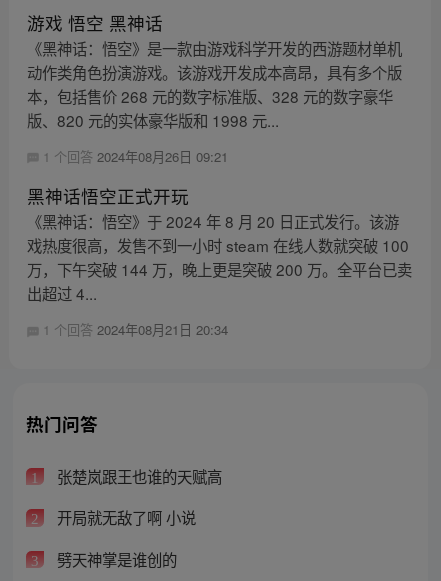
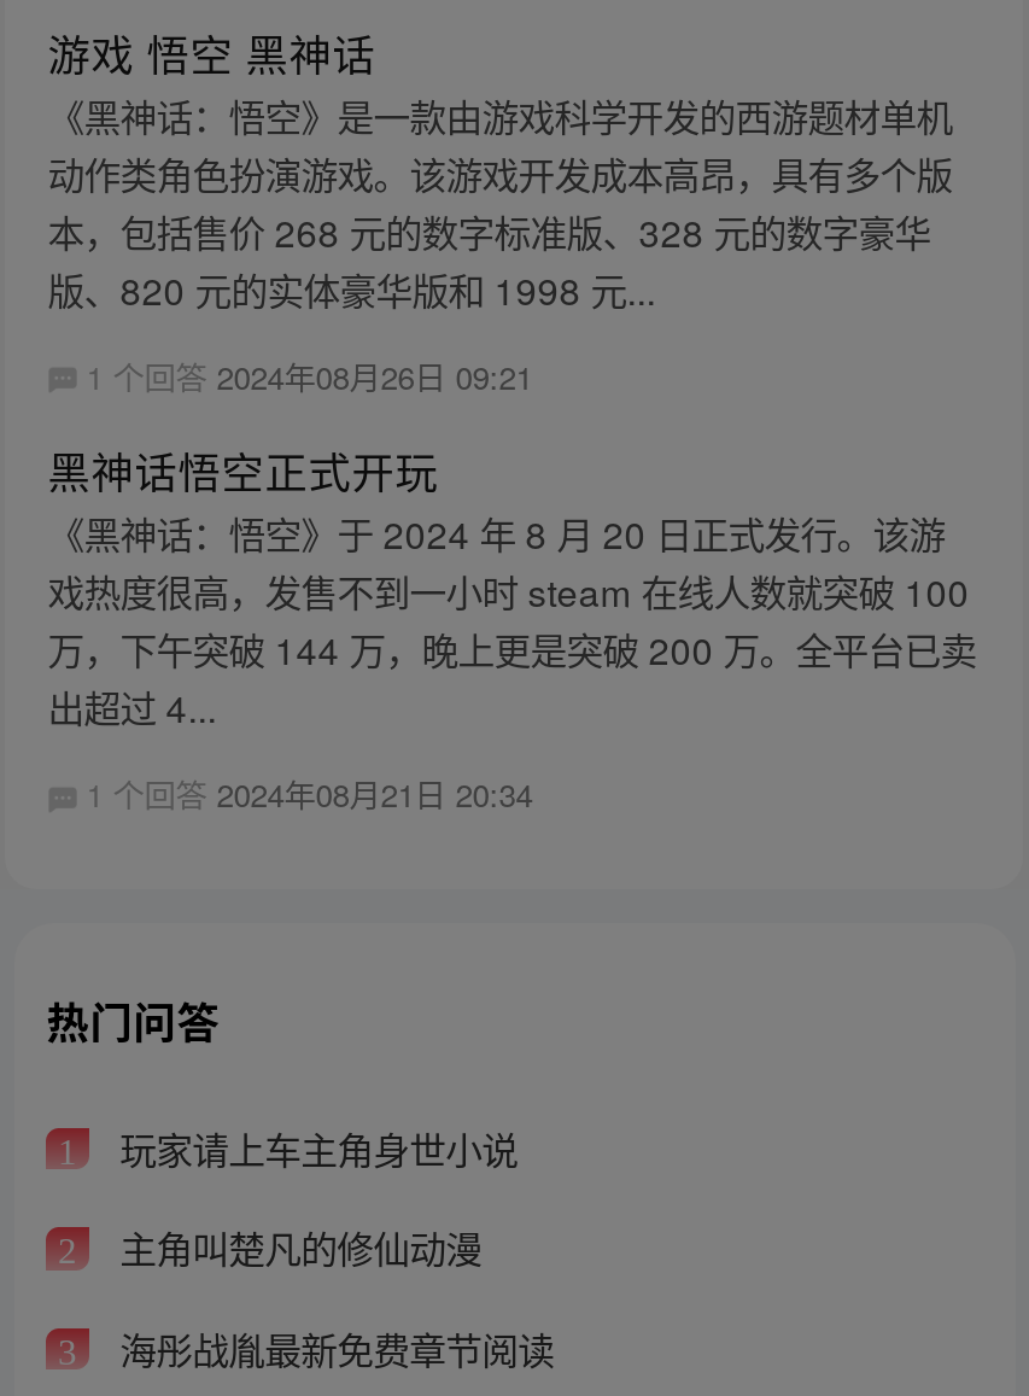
- 张楚岚跟王也谁的天赋高
+ 玩家请上车主角身世小说

- 开局就无敌了啊 小说
+ 主角叫楚凡的修仙动漫

- 劈天神掌是谁创的
+ 海彤战胤最新免费章节阅读
